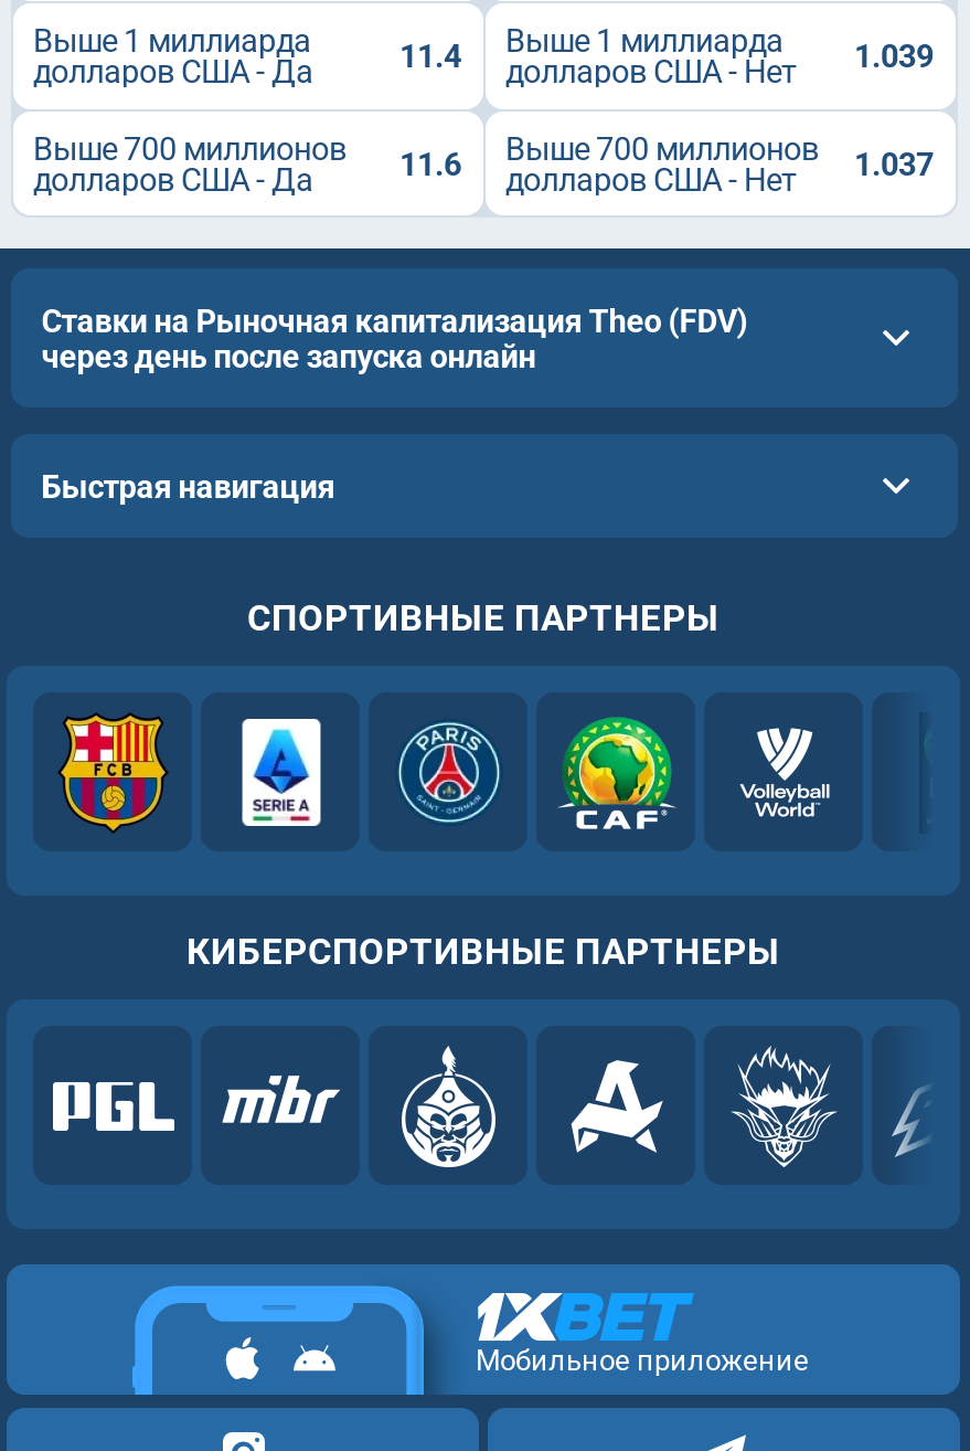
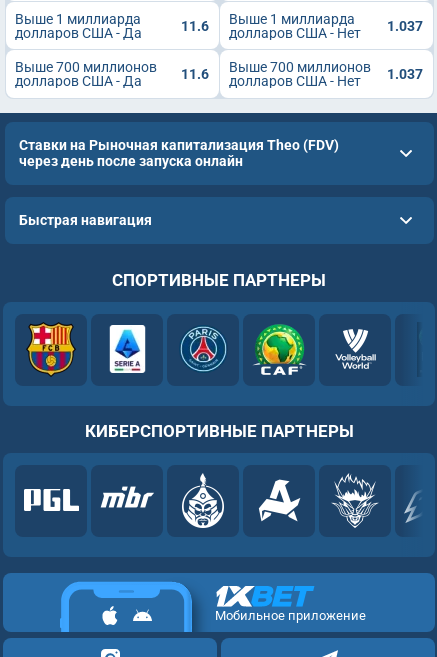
- 11.4
+ 11.6

- 1.039
+ 1.037
